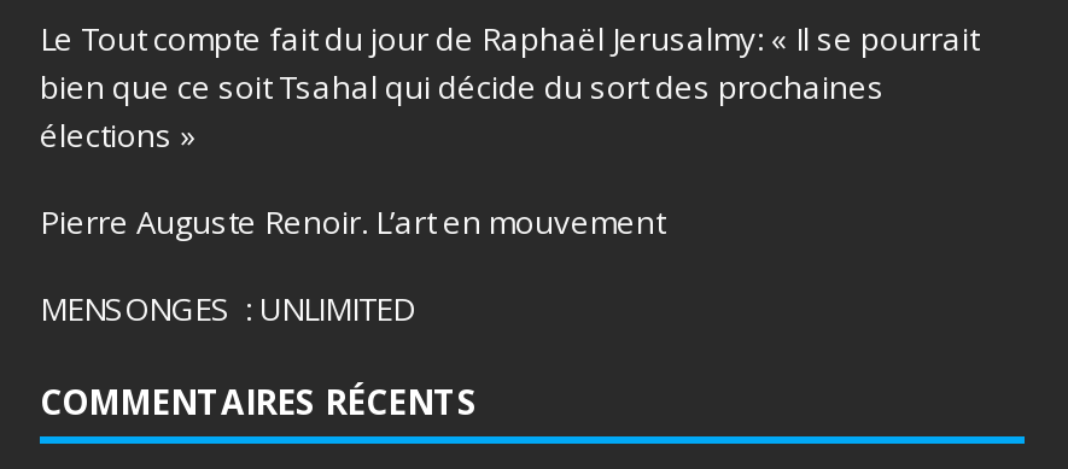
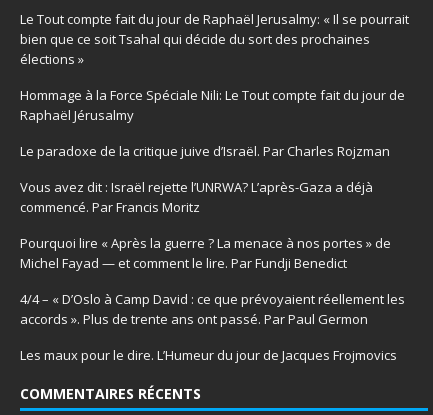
- Pierre Auguste Renoir. L’art en mouvement
- MENSONGES : UNLIMITED
+ Hommage à la Force Spéciale Nili: Le Tout compte fait du jour de
+ Raphaël Jérusalmy
+ Le paradoxe de la critique juive d’Israël. Par Charles Rojzman
+ Vous avez dit : Israël rejette l’UNRWA? L’après-Gaza a déjà
+ commencé. Par Francis Moritz
+ Pourquoi lire « Après la guerre ? La menace à nos portes » de
+ Michel Fayad — et comment le lire. Par Fundji Benedict
+ 4/4 – « D’Oslo à Camp David : ce que prévoyaient réellement les
+ accords ». Plus de trente ans ont passé. Par Paul Germon
+ Les maux pour le dire. L’Humeur du jour de Jacques Frojmovics
